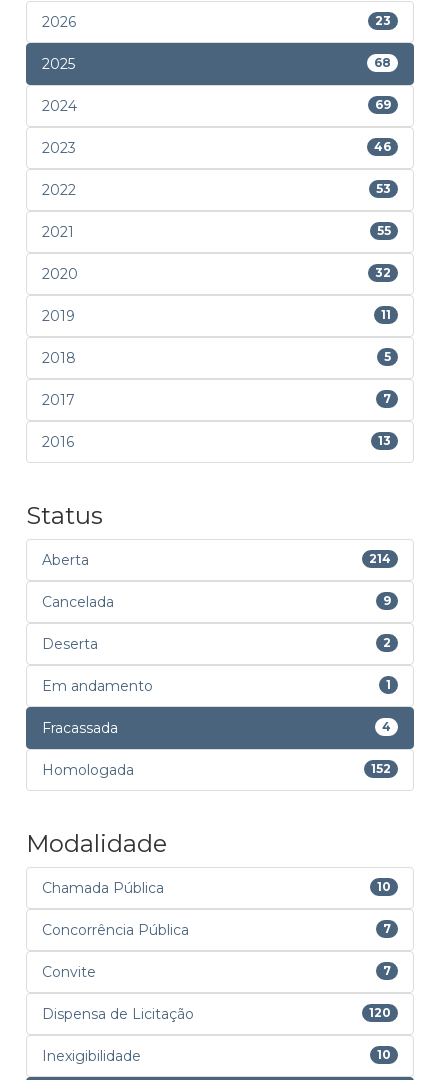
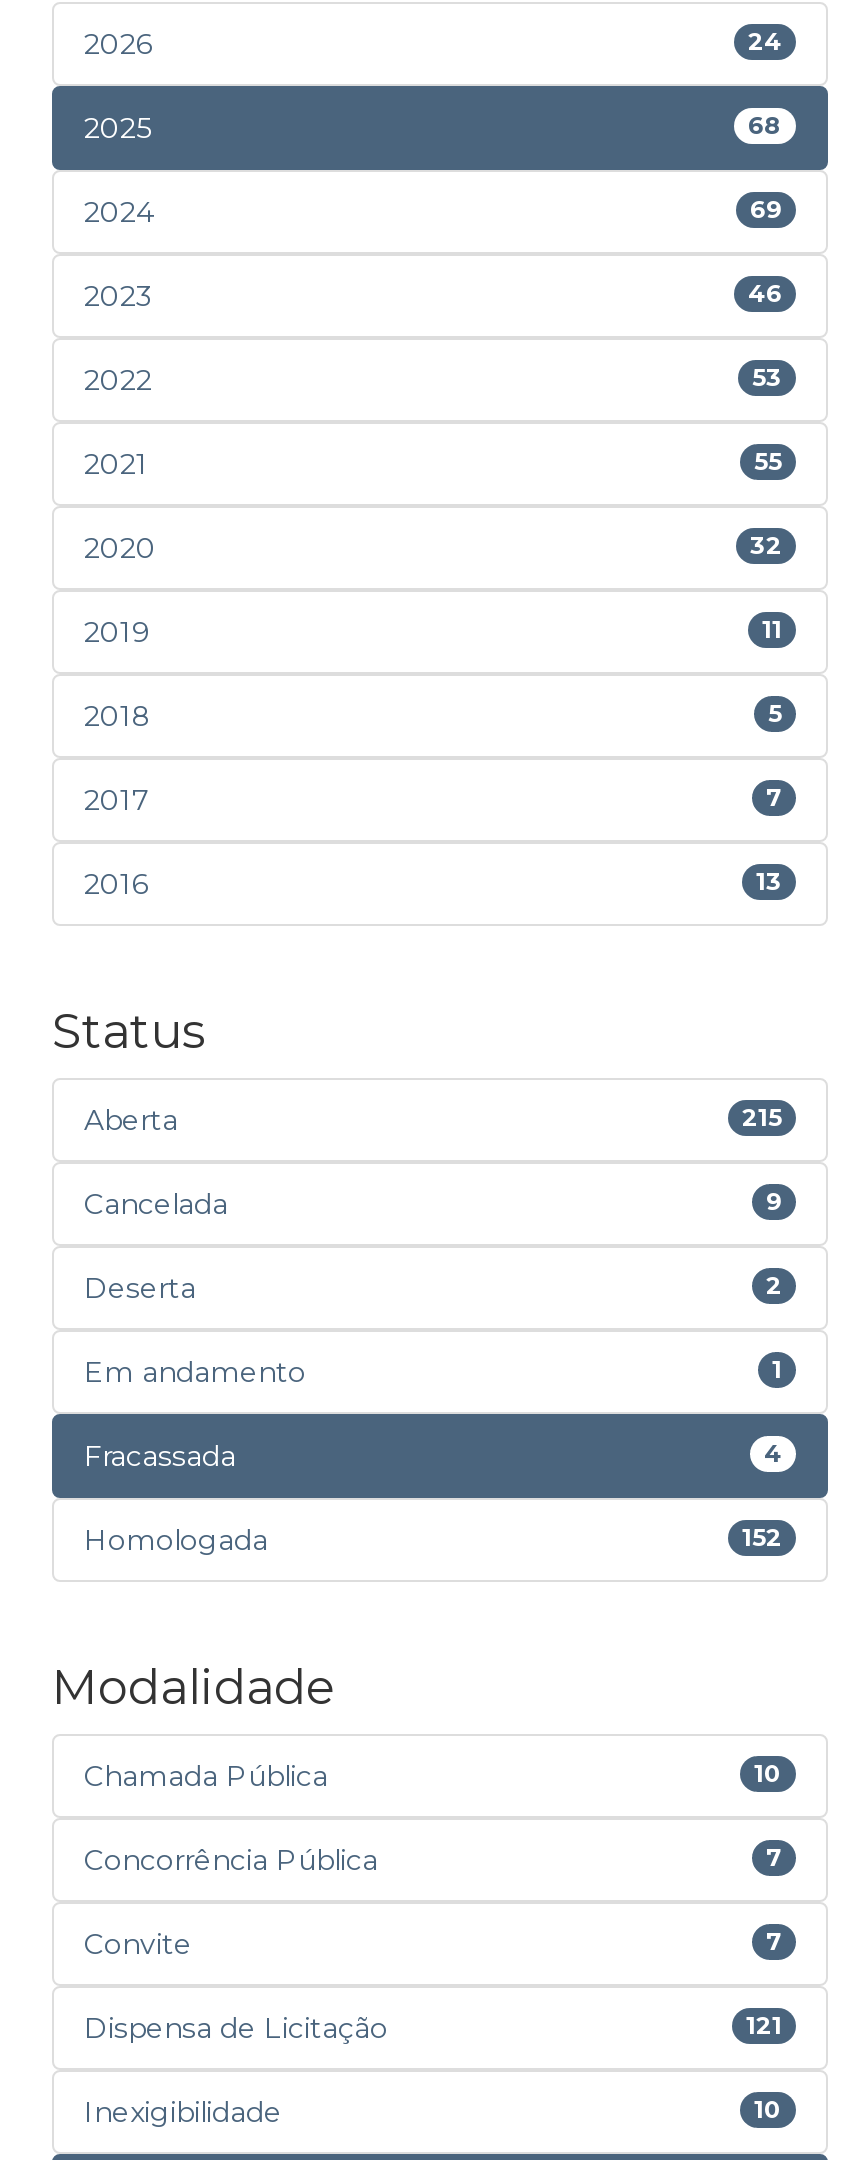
- 23
+ 24

- 214
+ 215

- 120
+ 121
